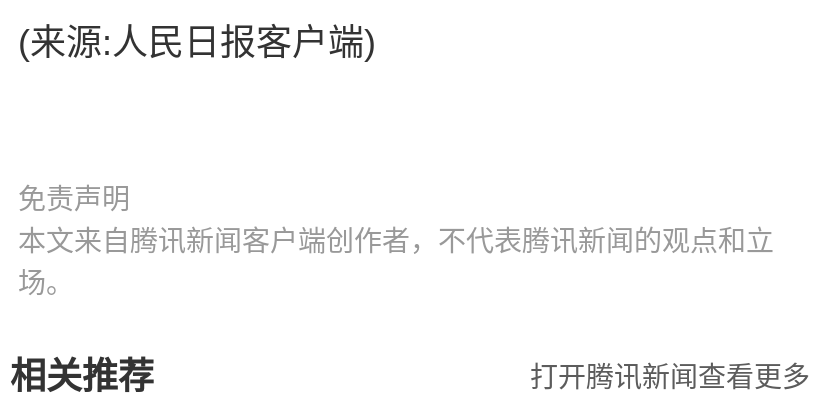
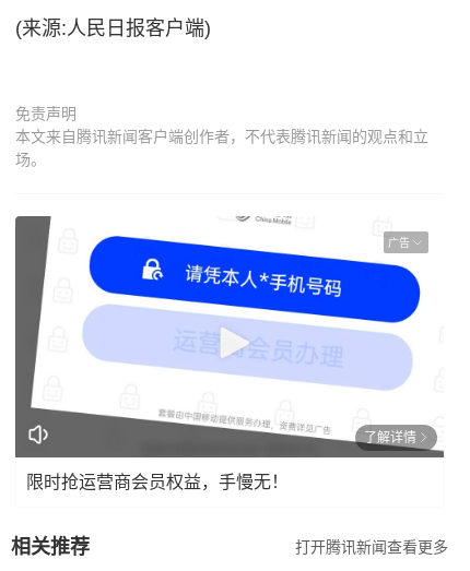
+ [image]
+ 广告

+ 了解详情
+ 限时抢运营商会员权益，手慢无！
